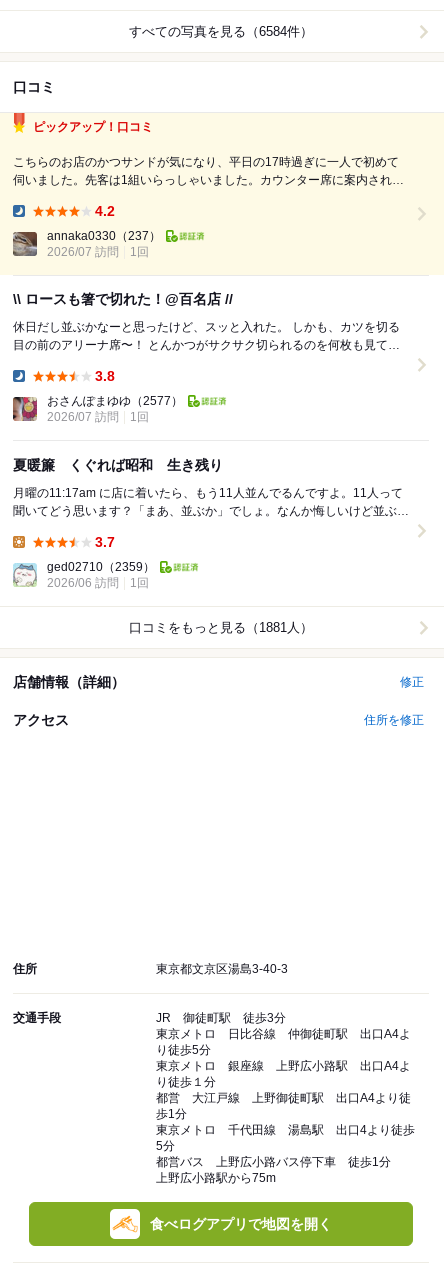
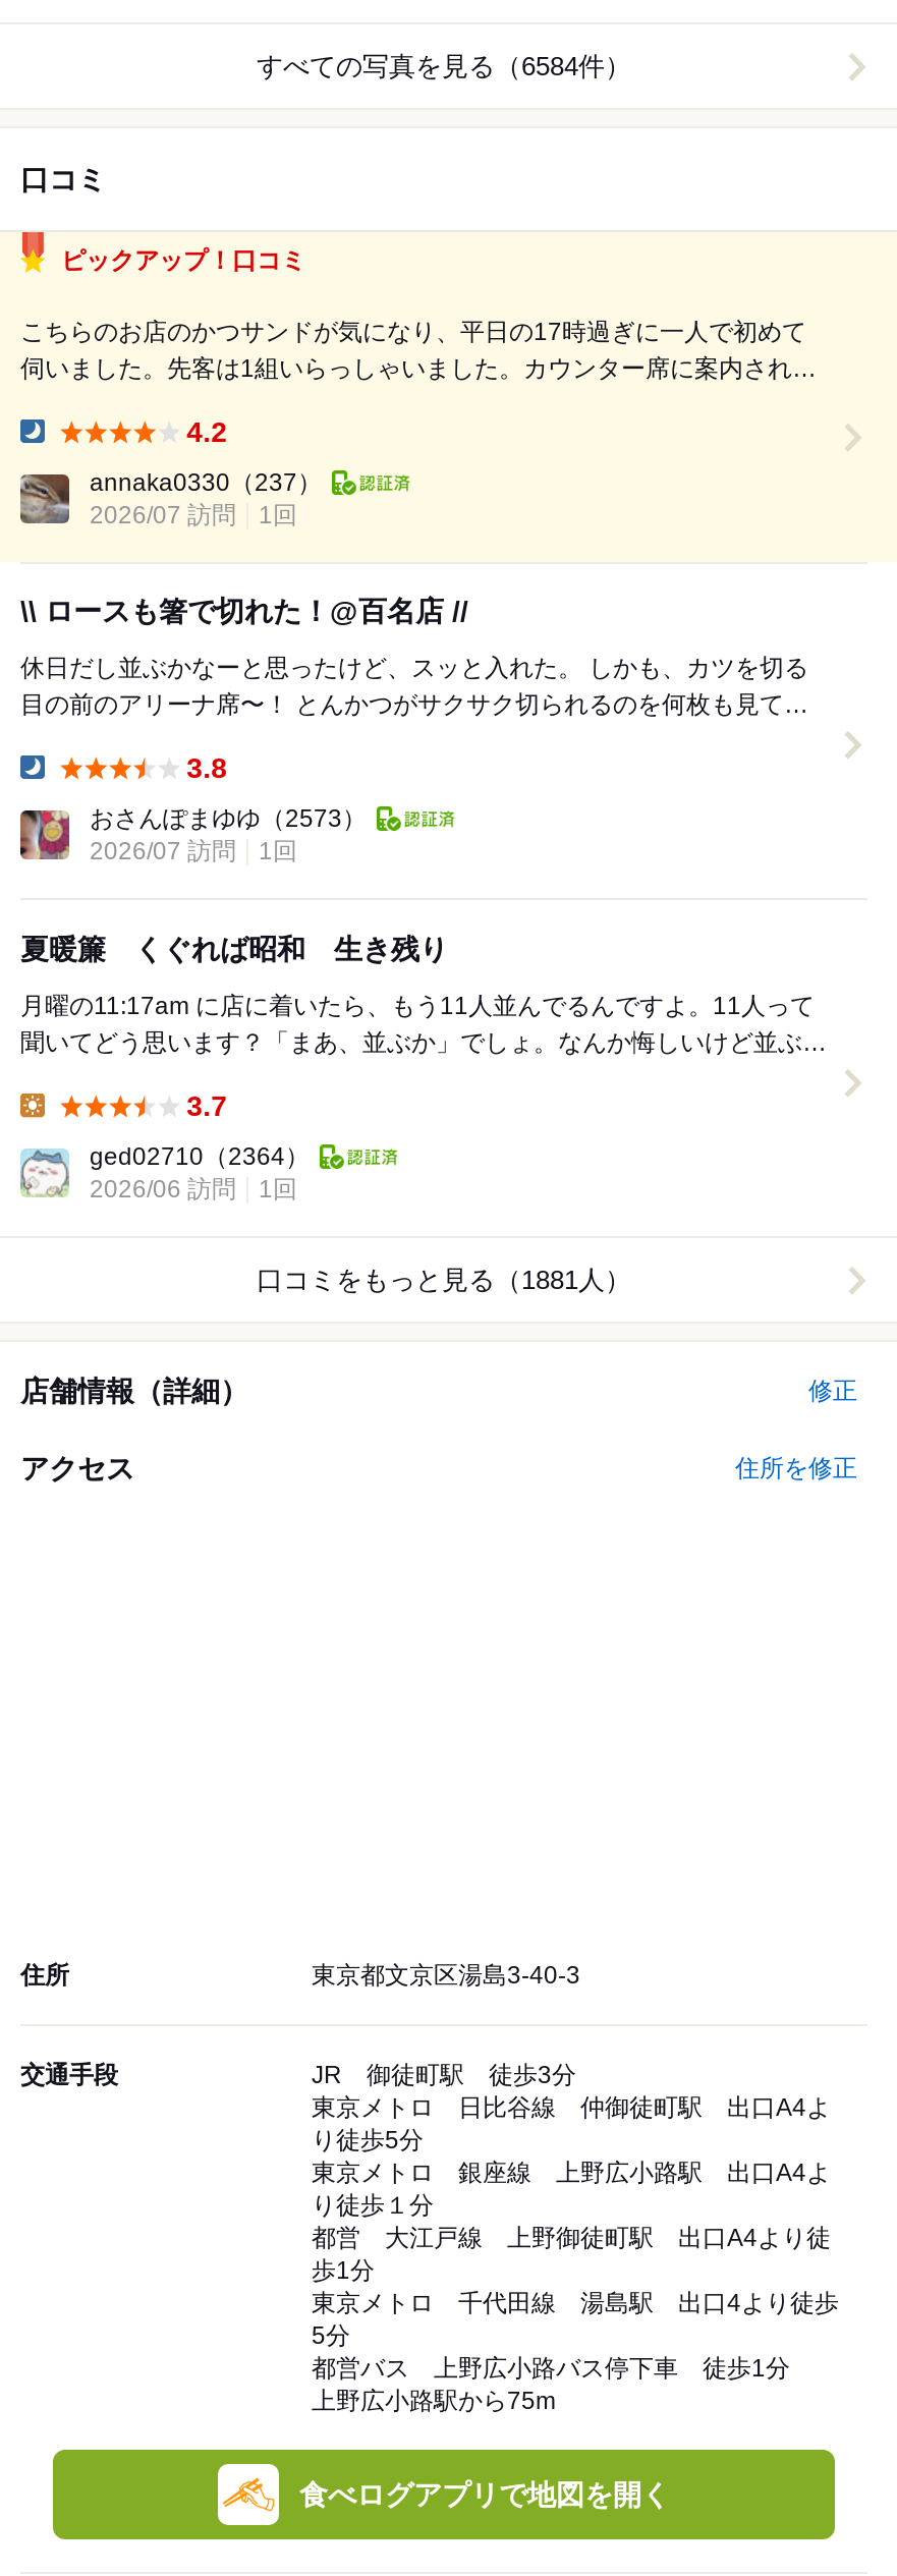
- おさんぽまゆゆ（2577）
+ おさんぽまゆゆ（2573）

- ged02710（2359）
+ ged02710（2364）
